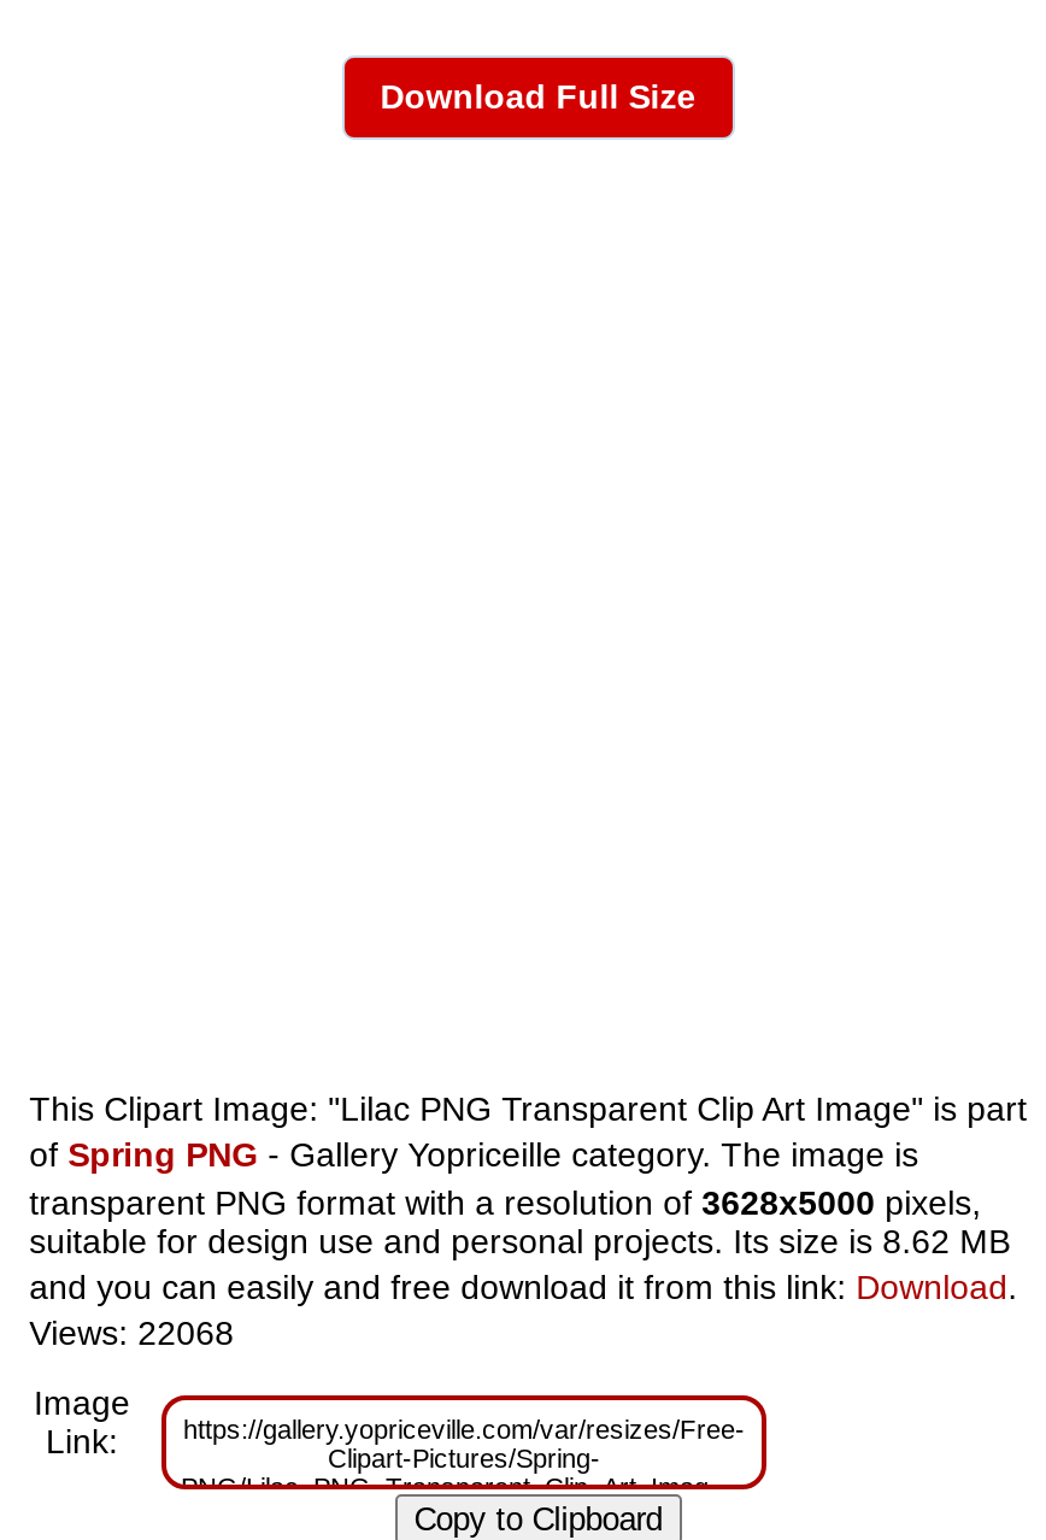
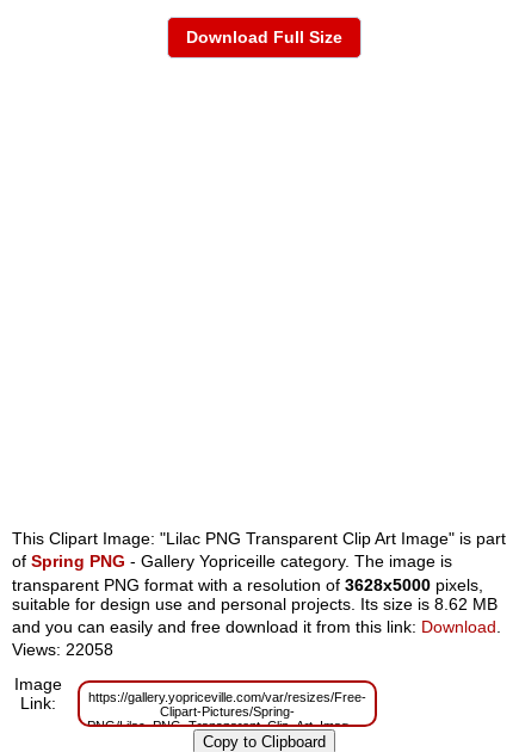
- Views: 22068
+ Views: 22058
